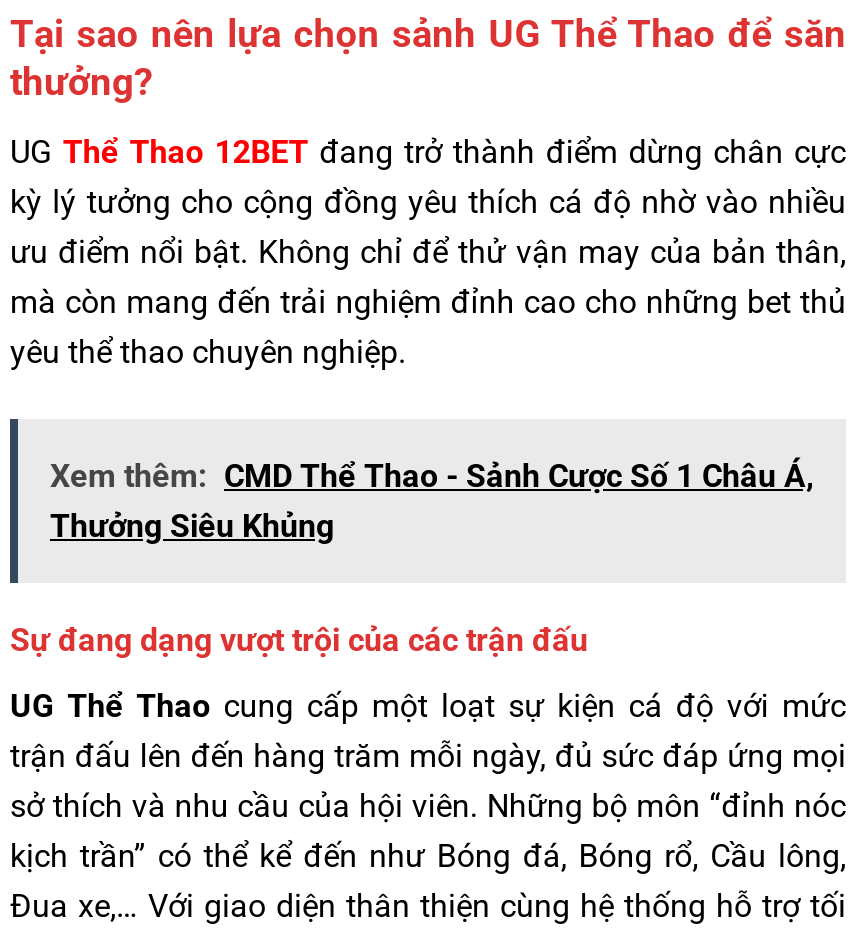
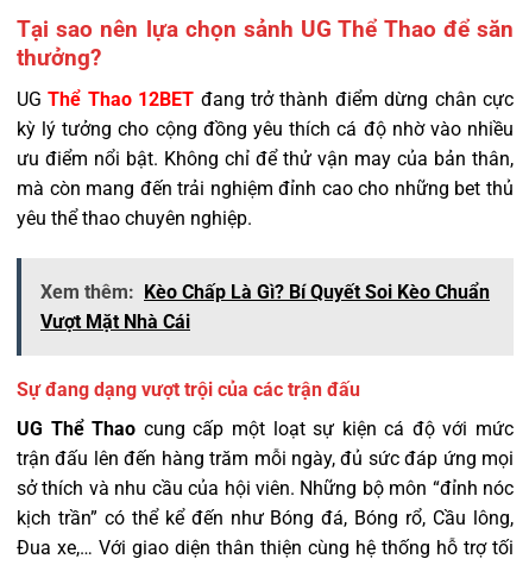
- Xem thêm: CMD Thể Thao - Sảnh Cược Số 1 Châu Á,
- Thưởng Siêu Khủng
+ Xem thêm: Kèo Chấp Là Gì? Bí Quyết Soi Kèo Chuẩn
+ Vượt Mặt Nhà Cái
